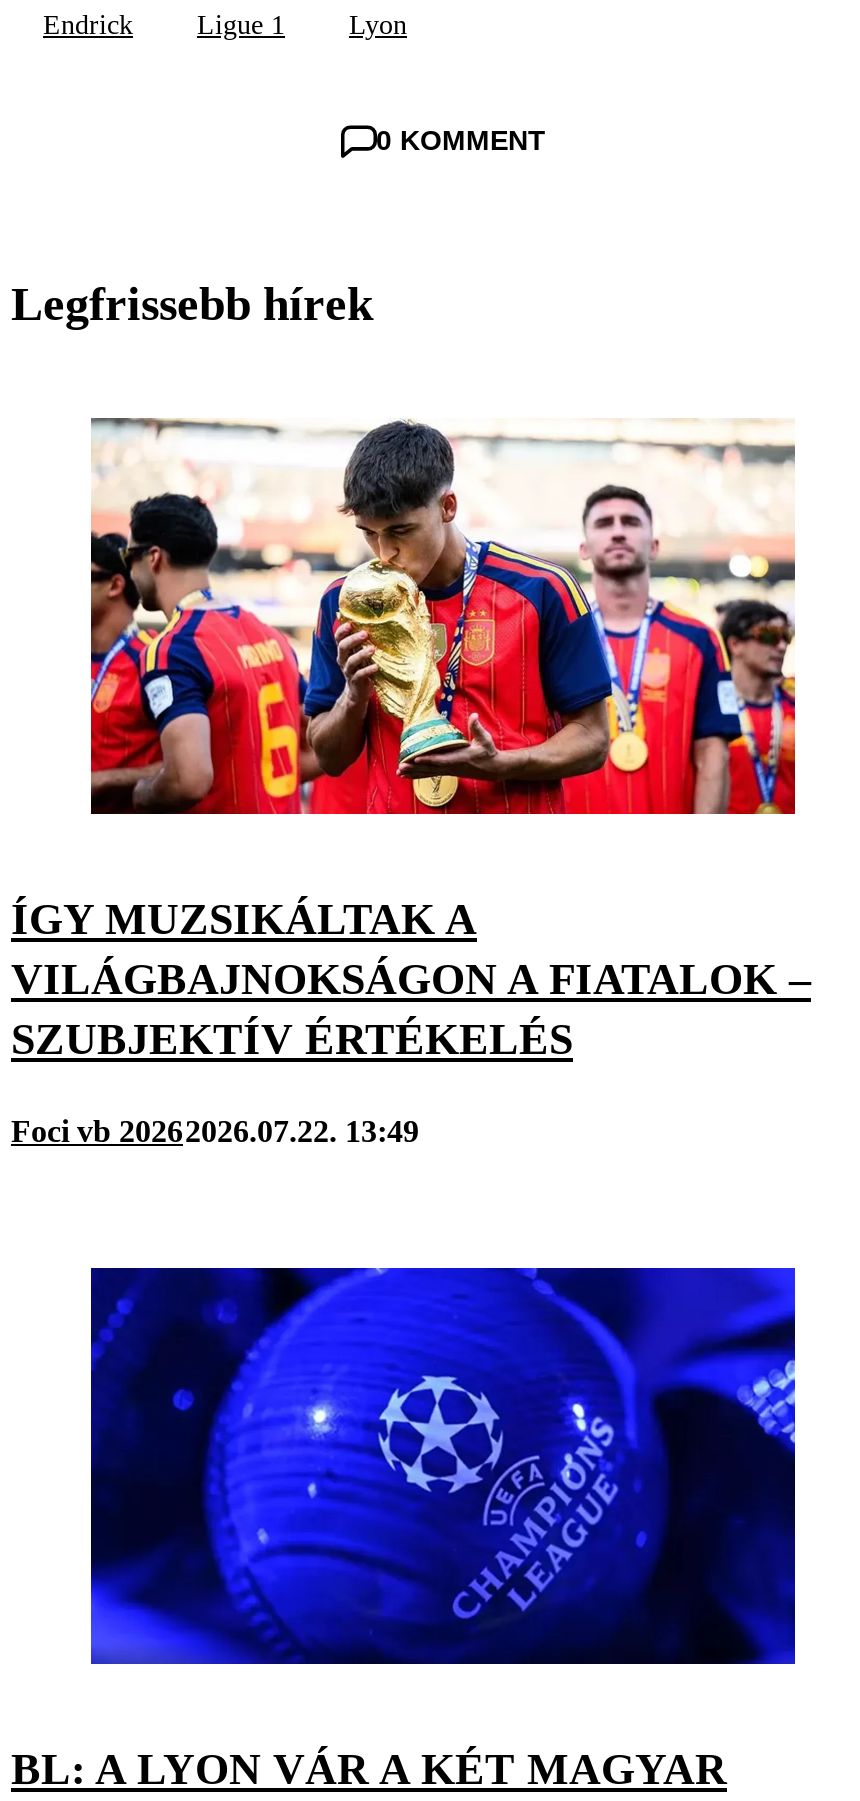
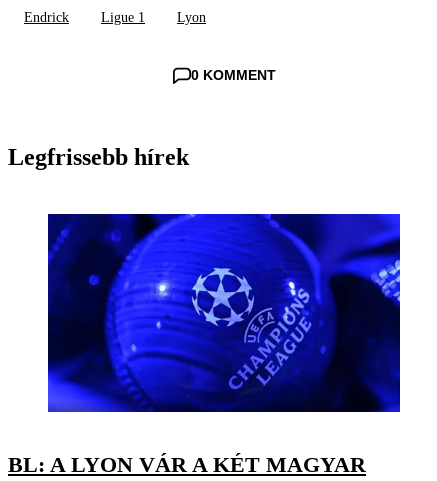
- [image]
- ÍGY MUZSIKÁLTAK A
- VILÁGBAJNOKSÁGON A FIATALOK –
- SZUBJEKTÍV ÉRTÉKELÉS
- Foci vb 20262026.07.22. 13:49
